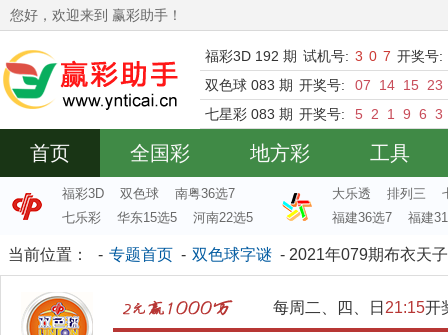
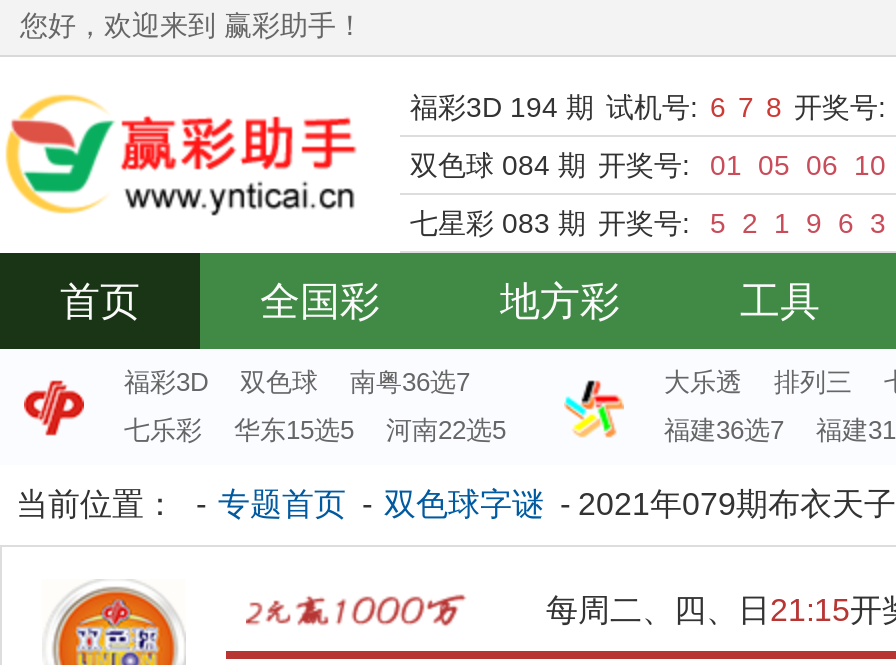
- 福彩3D 192 期 试机号: 3 0 7 开奖号:
+ 福彩3D 194 期 试机号: 6 7 8 开奖号:

- 双色球 083 期 开奖号:
+ 双色球 084 期 开奖号:

- 07 14 15 23
+ 01 05 06 10
